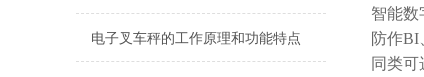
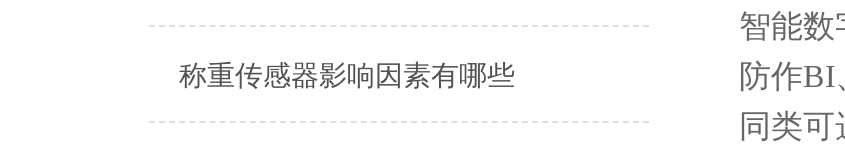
- 电子叉车秤的工作原理和功能特点
+ 称重传感器影响因素有哪些
